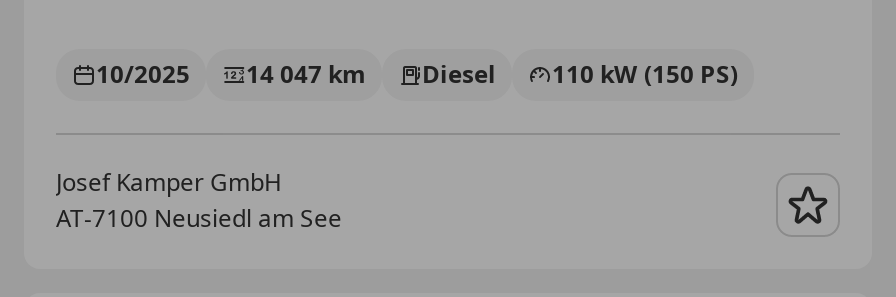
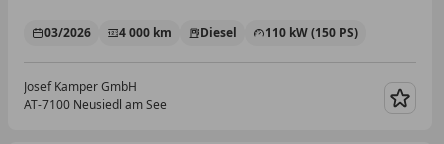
- 10/2025
- 14 047 km
+ 03/2026
+ 4 000 km
